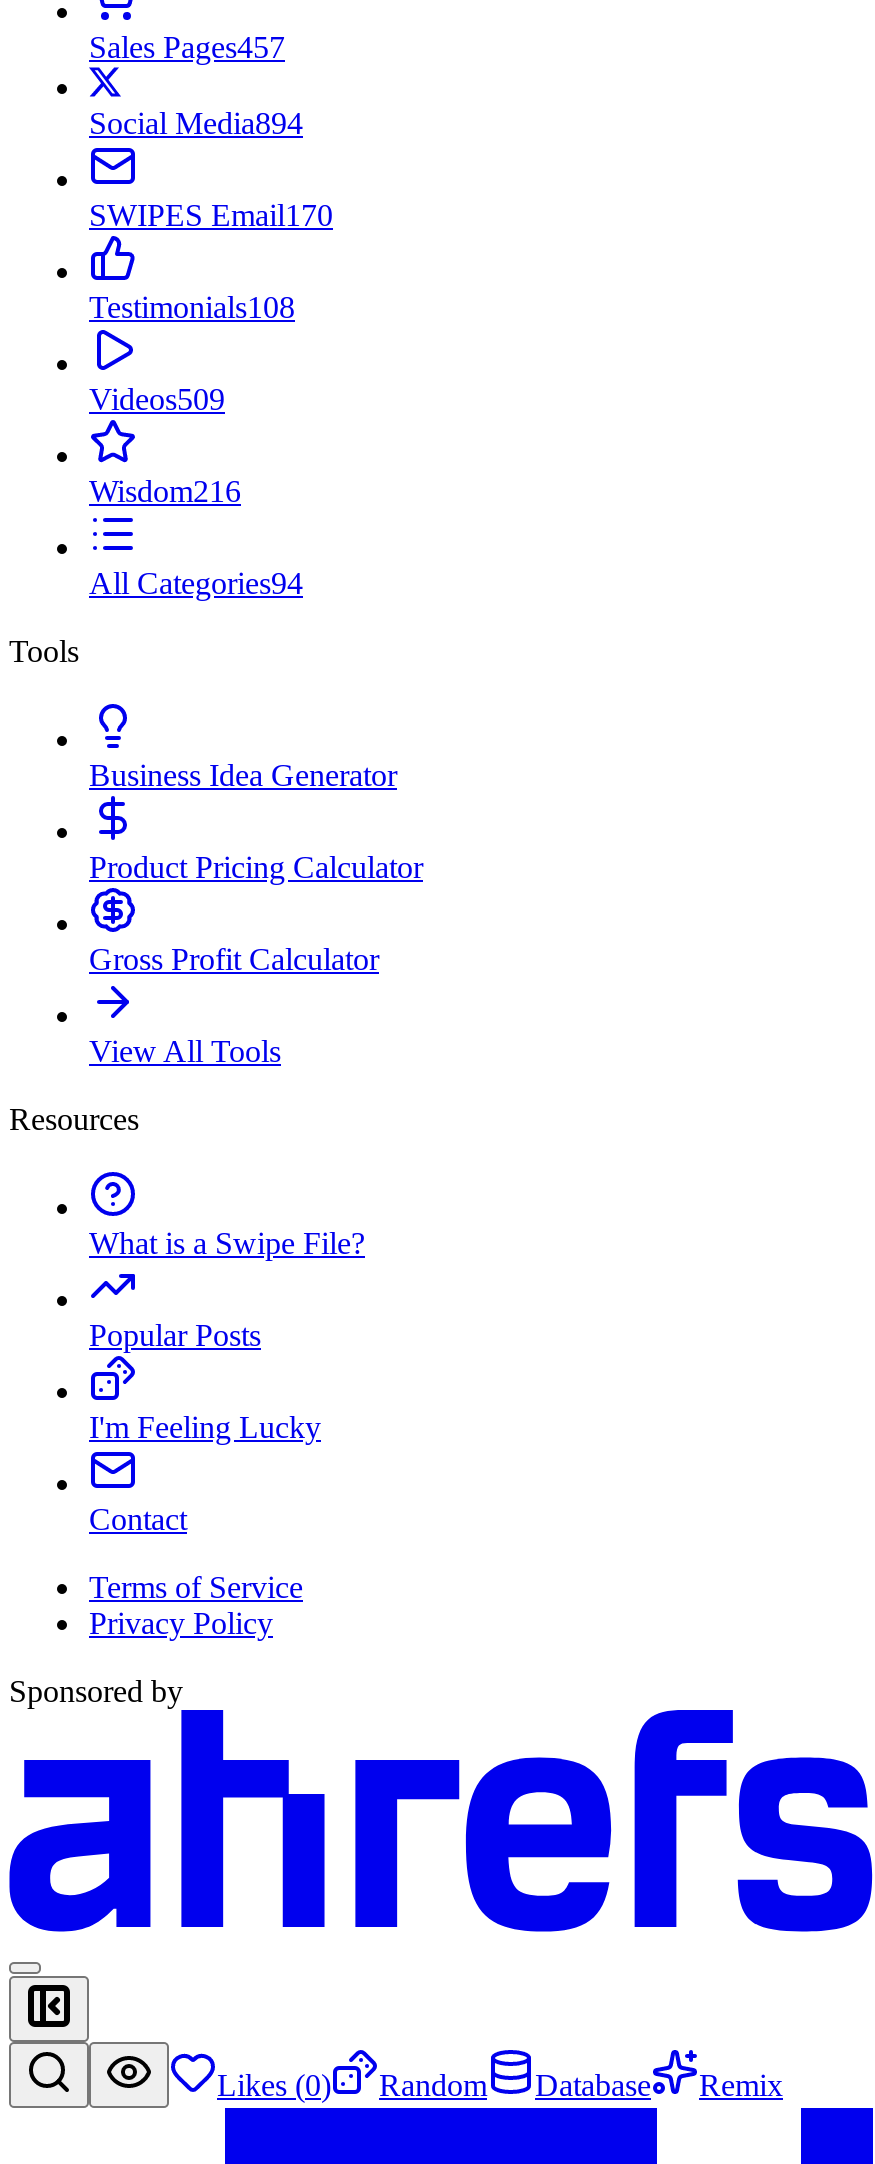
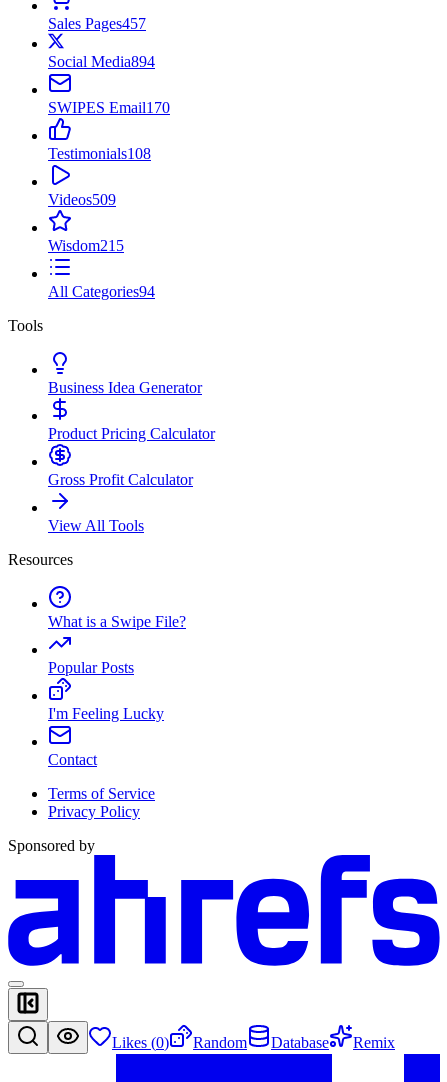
- Wisdom216
+ Wisdom215
